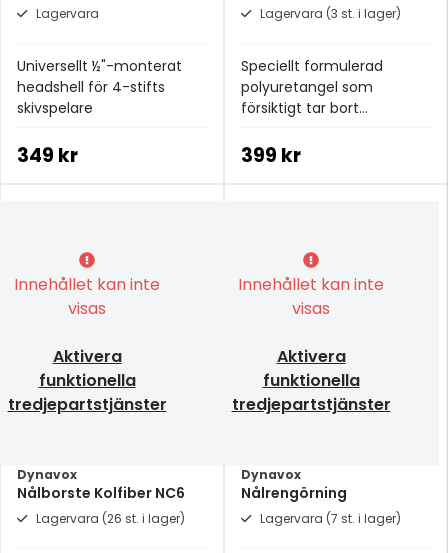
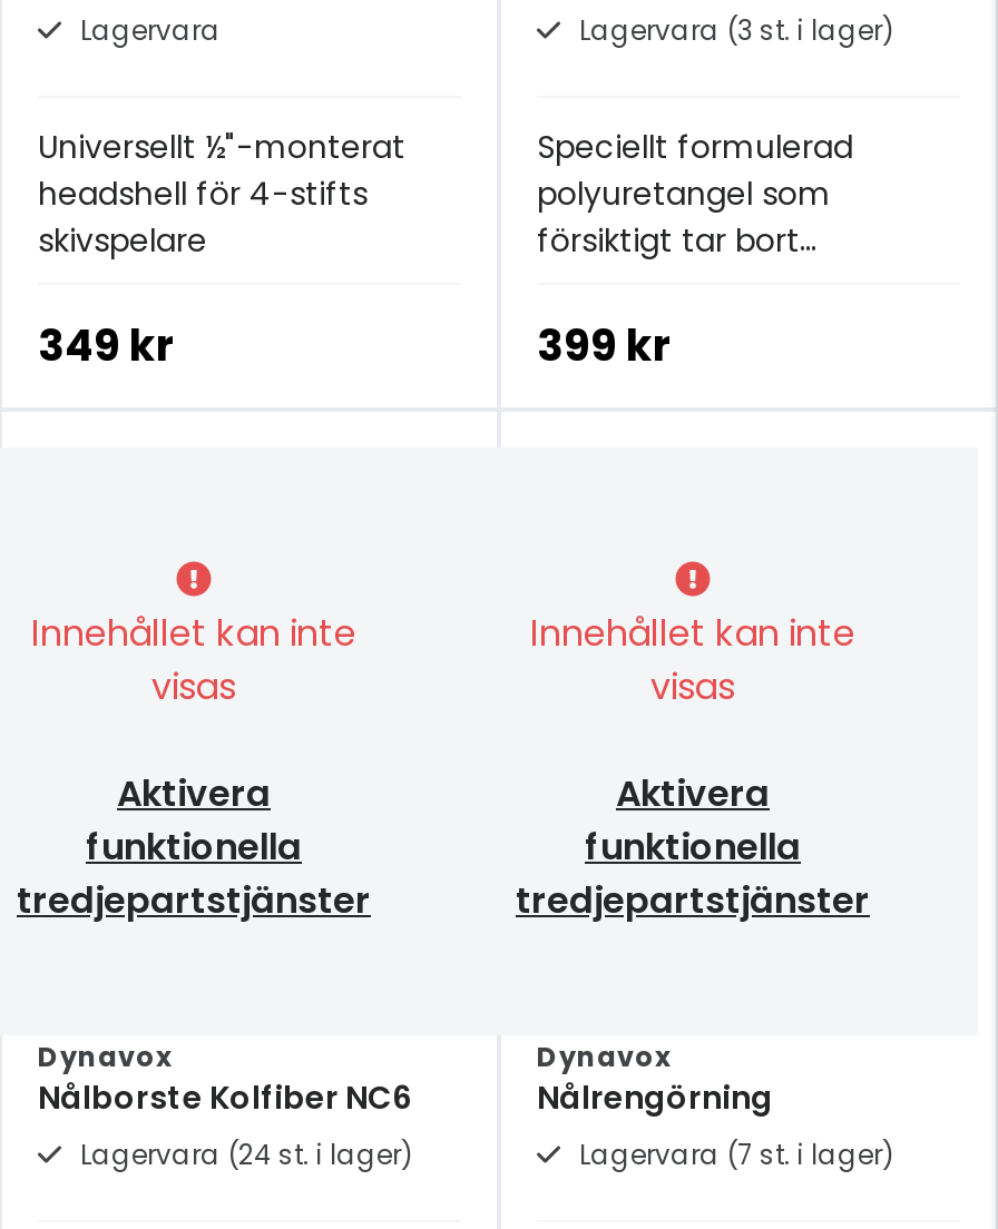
- Lagervara (26 st. i lager)
+ Lagervara (24 st. i lager)
